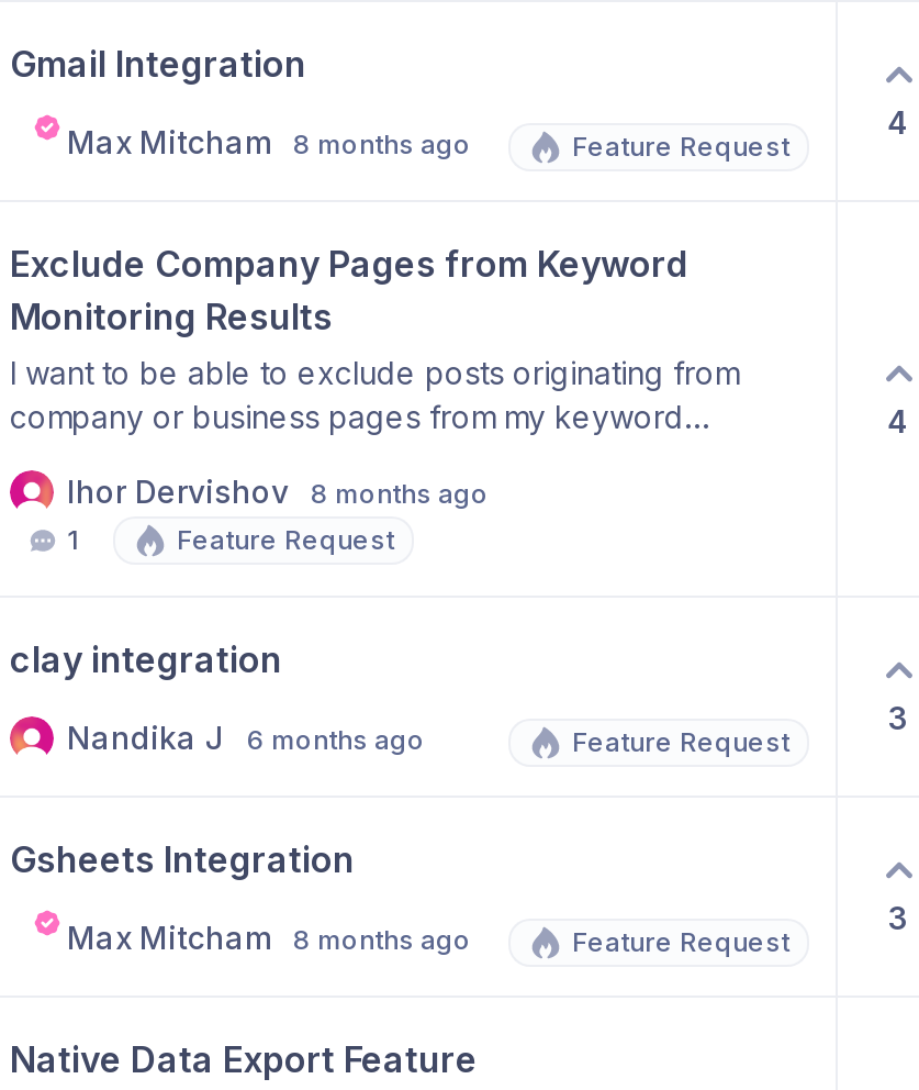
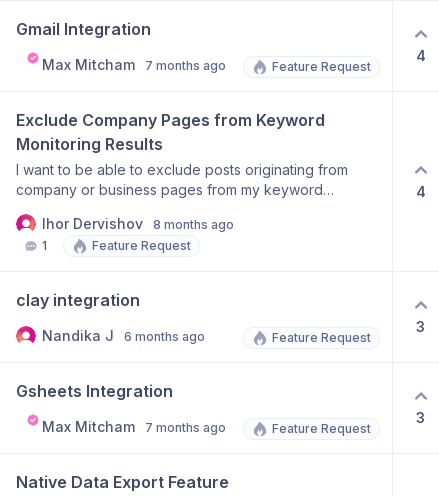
- Max Mitcham 8 months ago
+ Max Mitcham 7 months ago

- Max Mitcham 8 months ago
+ Max Mitcham 7 months ago
